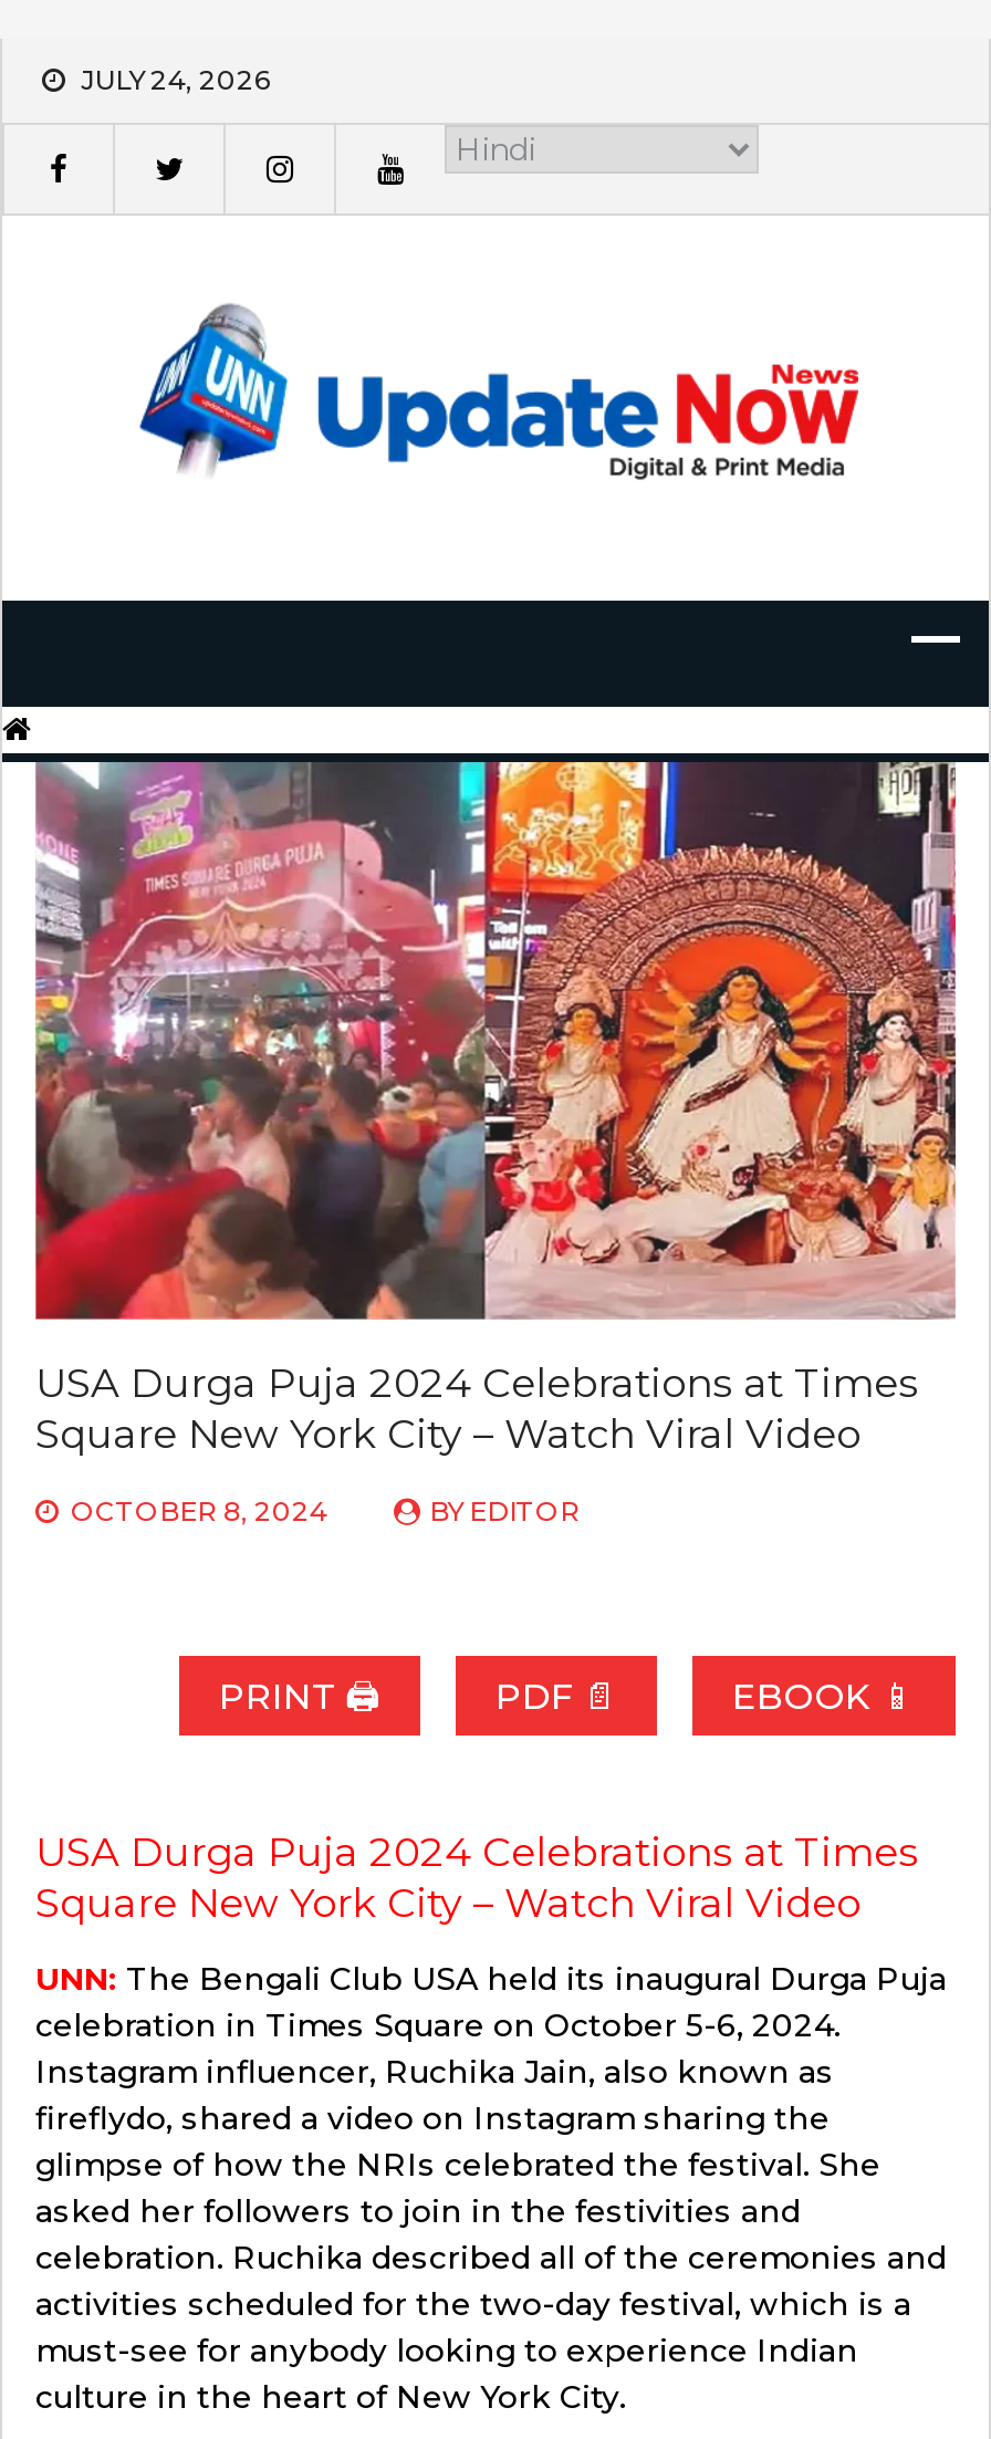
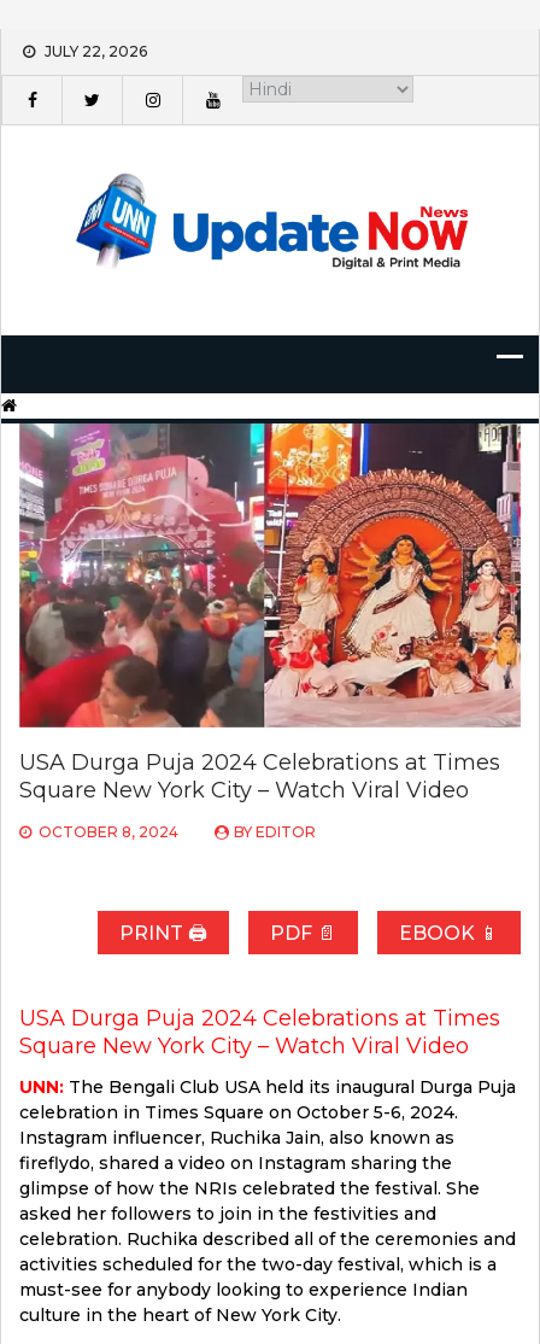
- JULY 24, 2026
+ JULY 22, 2026
